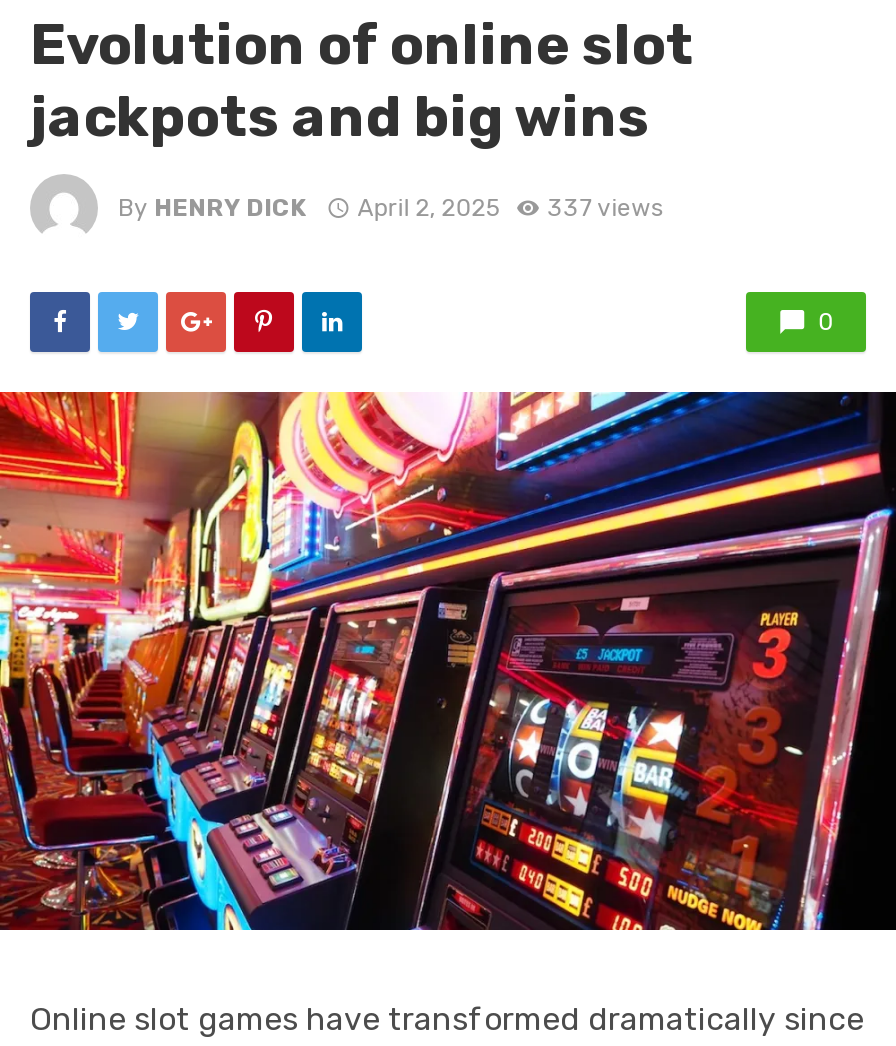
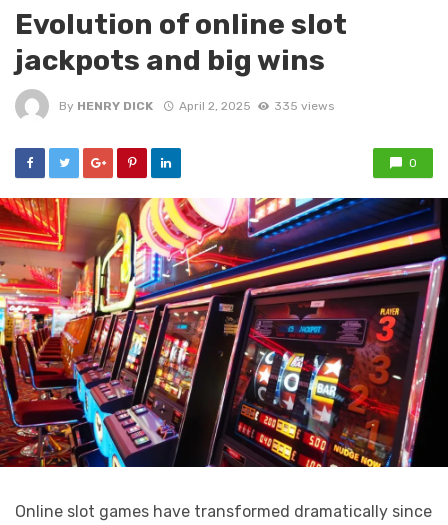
- By HENRY DICK April 2, 2025 337 views
+ By HENRY DICK April 2, 2025 335 views
